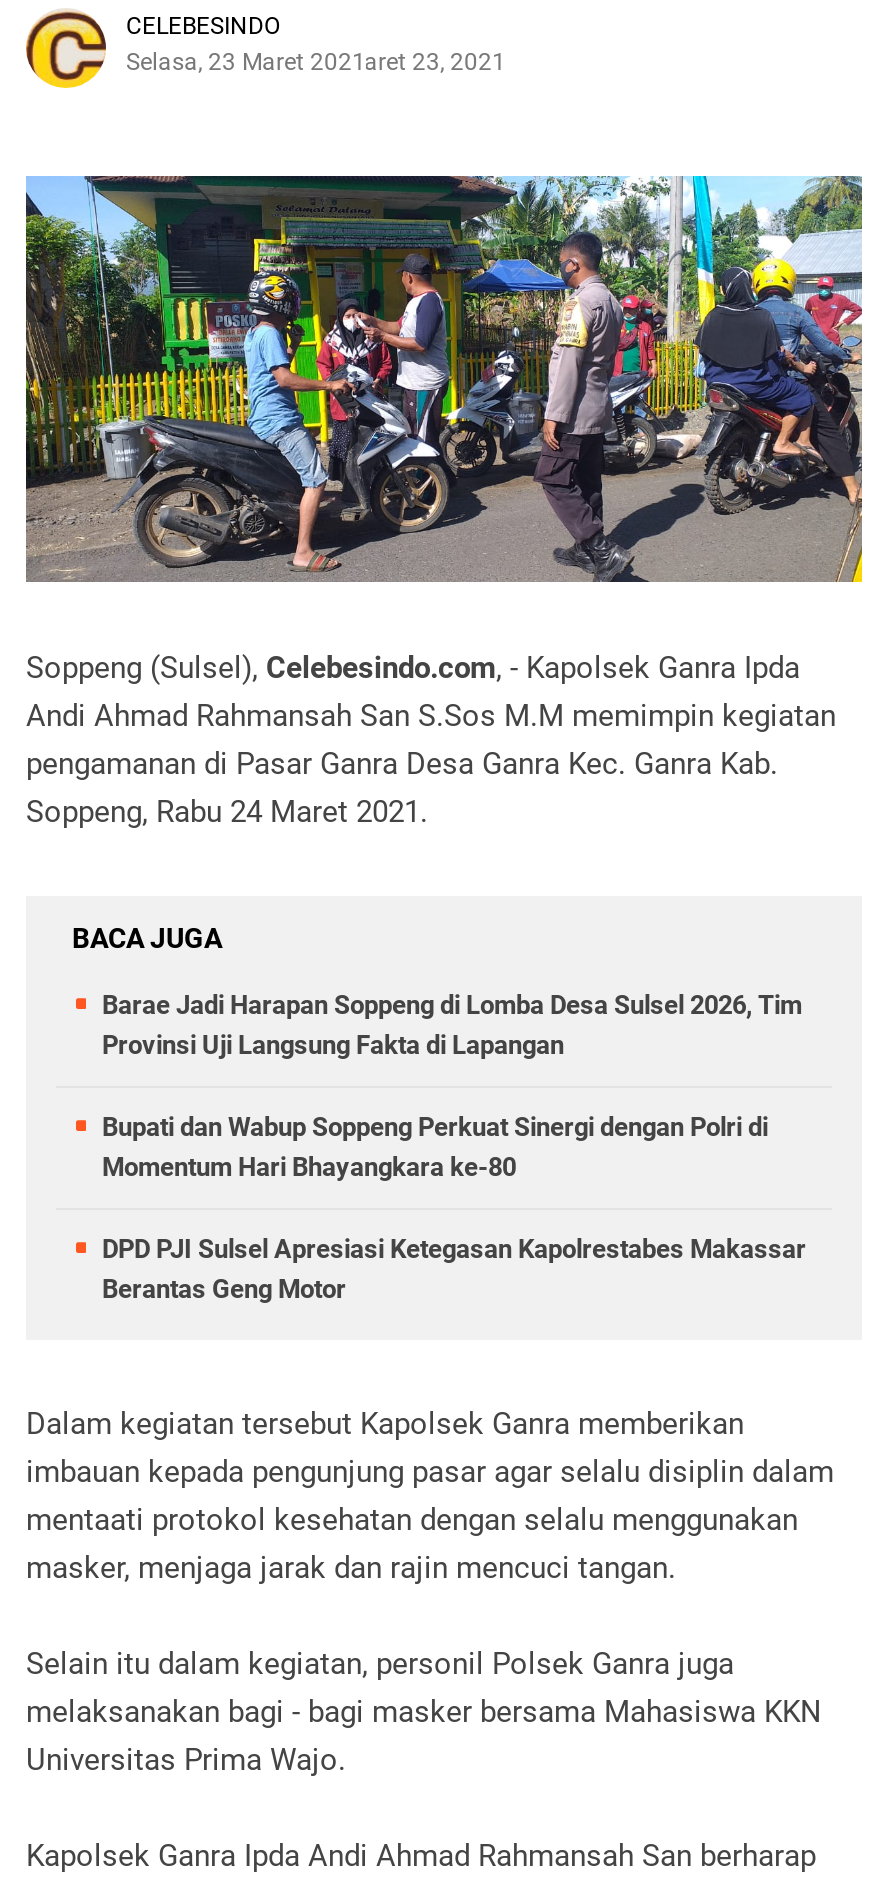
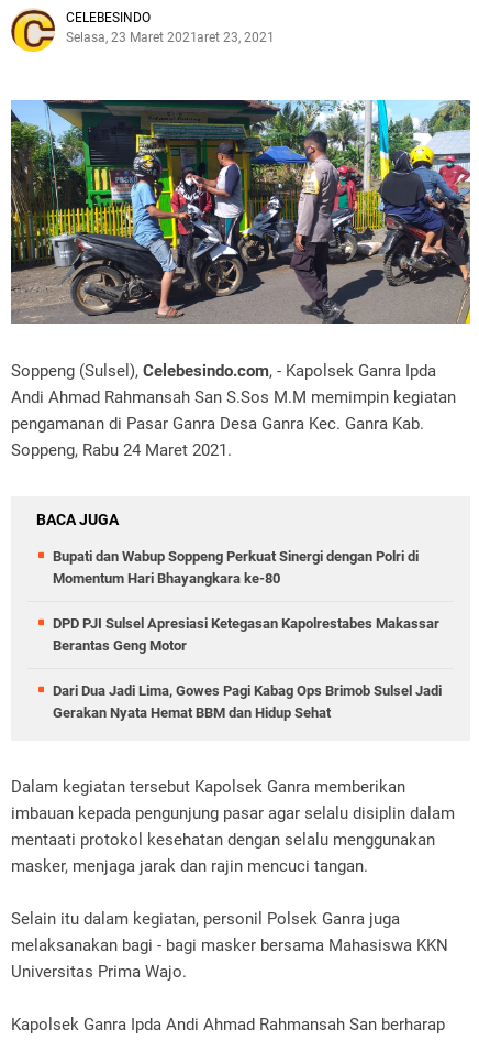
- Barae Jadi Harapan Soppeng di Lomba Desa Sulsel 2026, Tim
- Provinsi Uji Langsung Fakta di Lapangan

moved up: Bupati dan Wabup Soppeng Perkuat Sinergi dengan Polri di | Momentum Hari Bhayangkara ke-80 | DPD PJI Sulsel Apresiasi Ketegasan Kapolrestabes Makassar | Berantas Geng Motor

+ Dari Dua Jadi Lima, Gowes Pagi Kabag Ops Brimob Sulsel Jadi
+ Gerakan Nyata Hemat BBM dan Hidup Sehat
